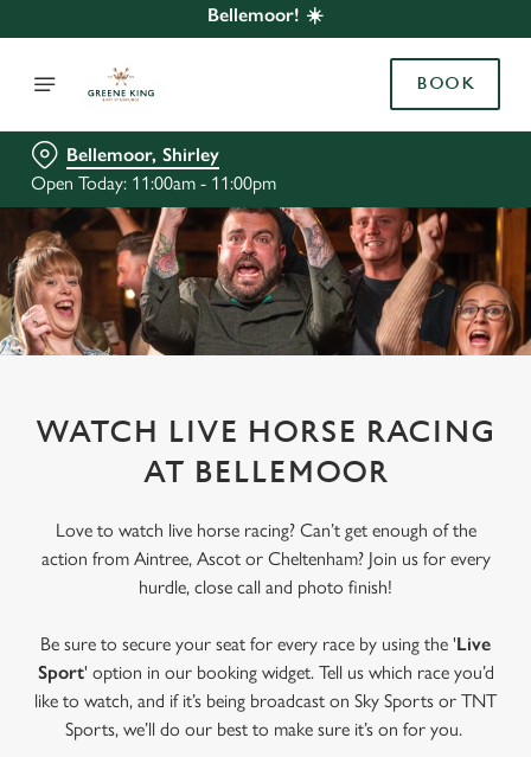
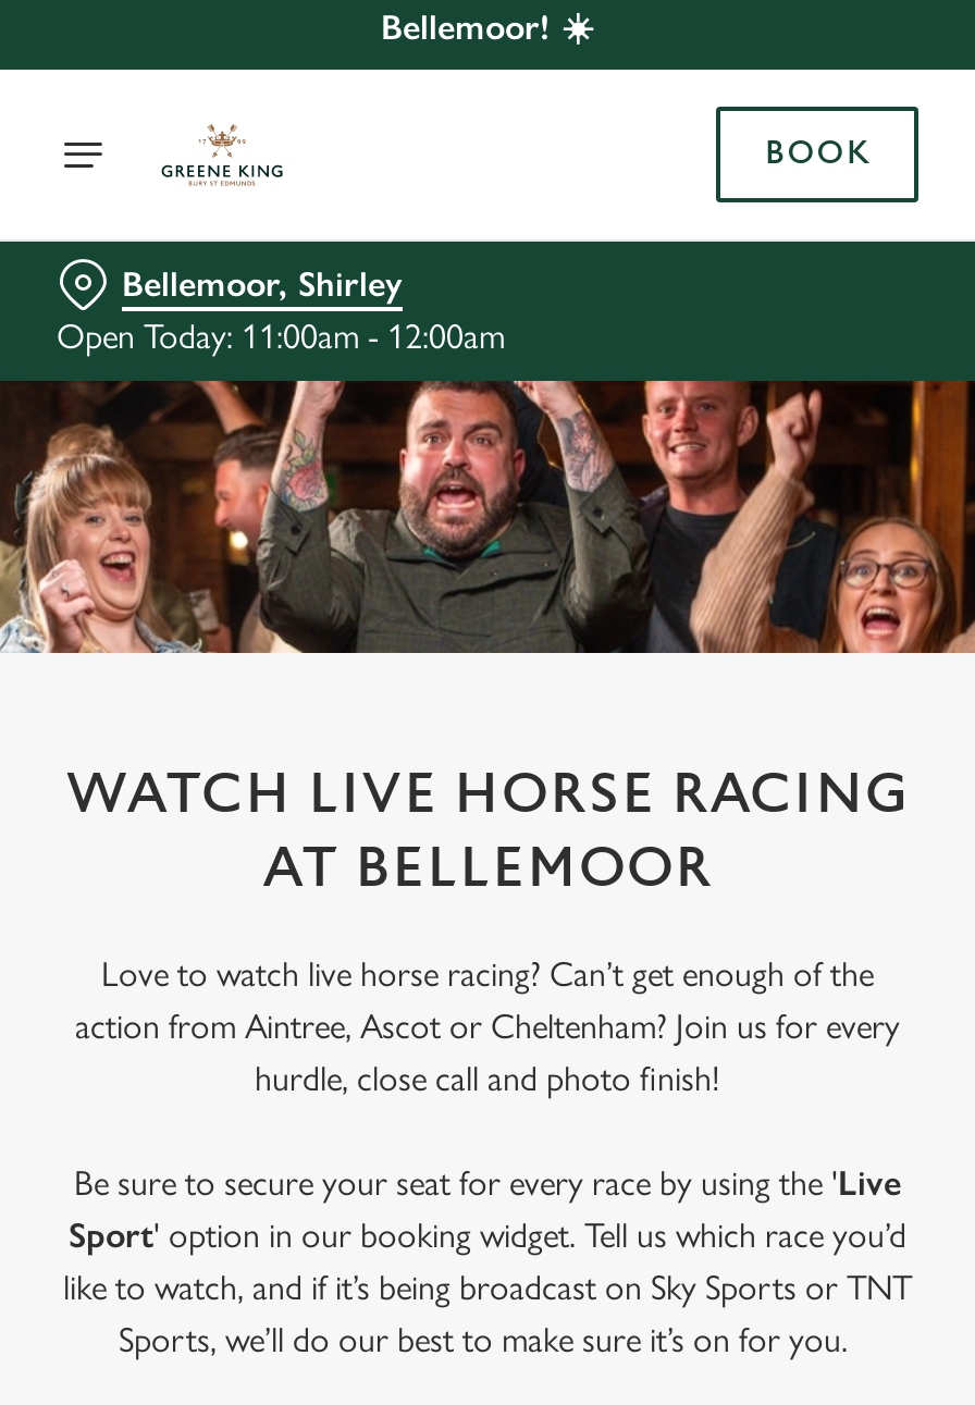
- Open Today: 11:00am - 11:00pm
+ Open Today: 11:00am - 12:00am
